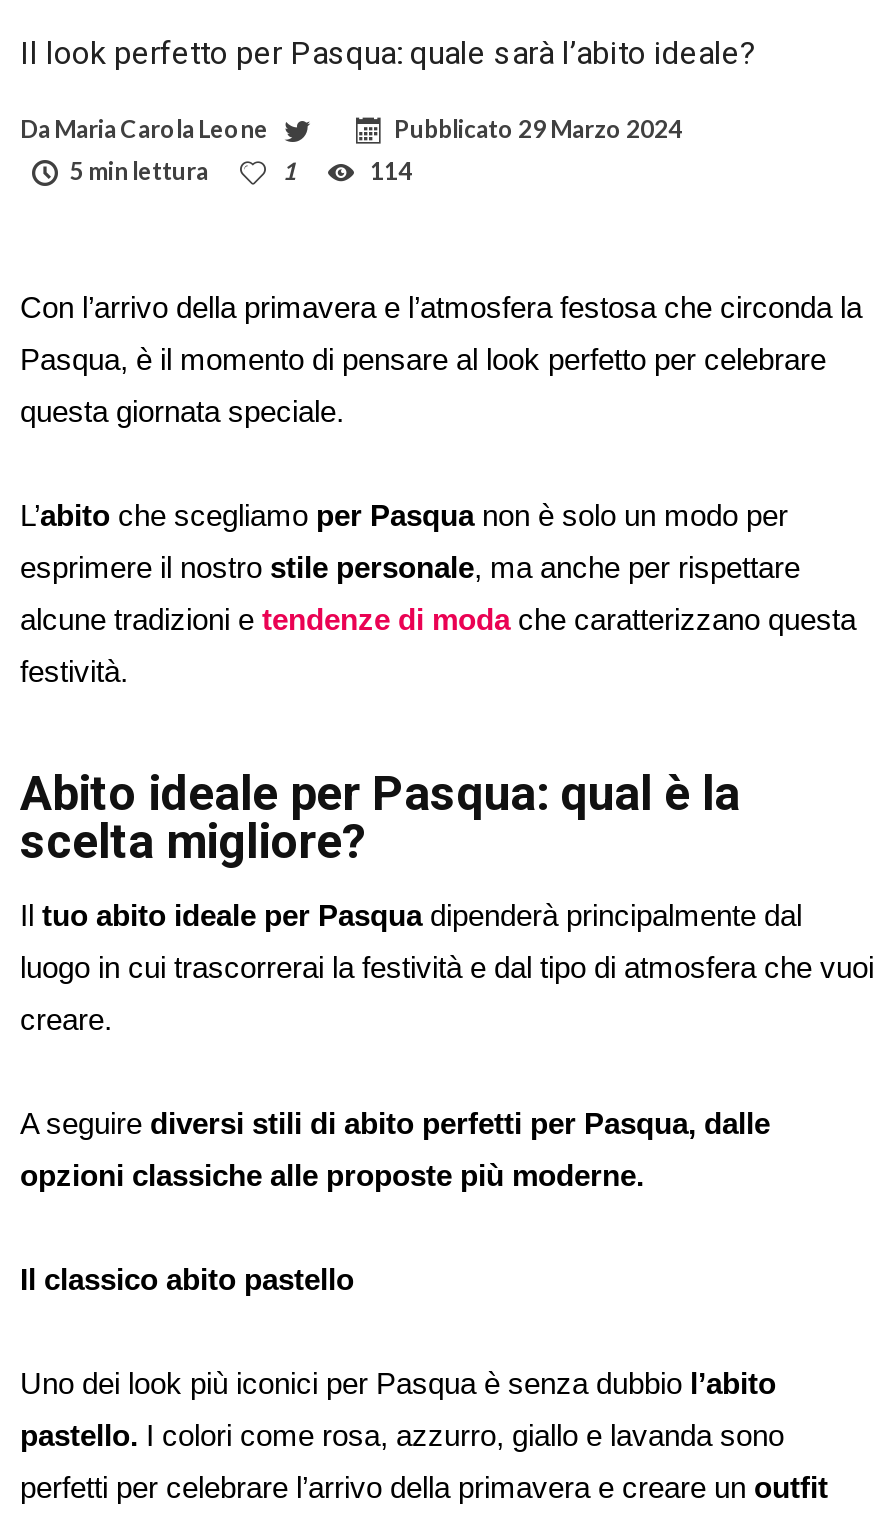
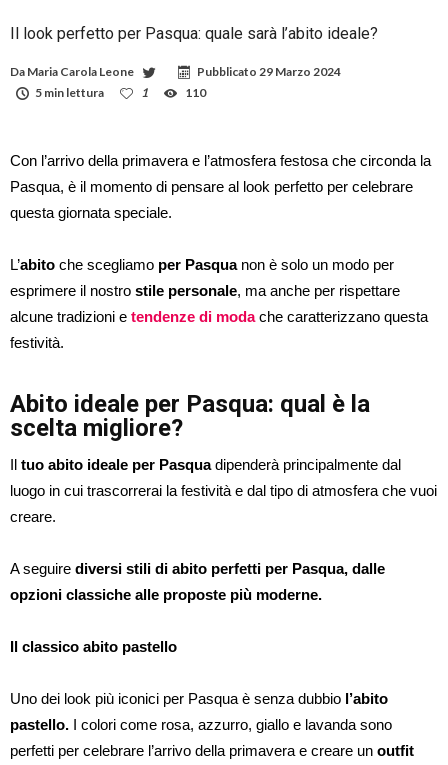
- 114
+ 110
